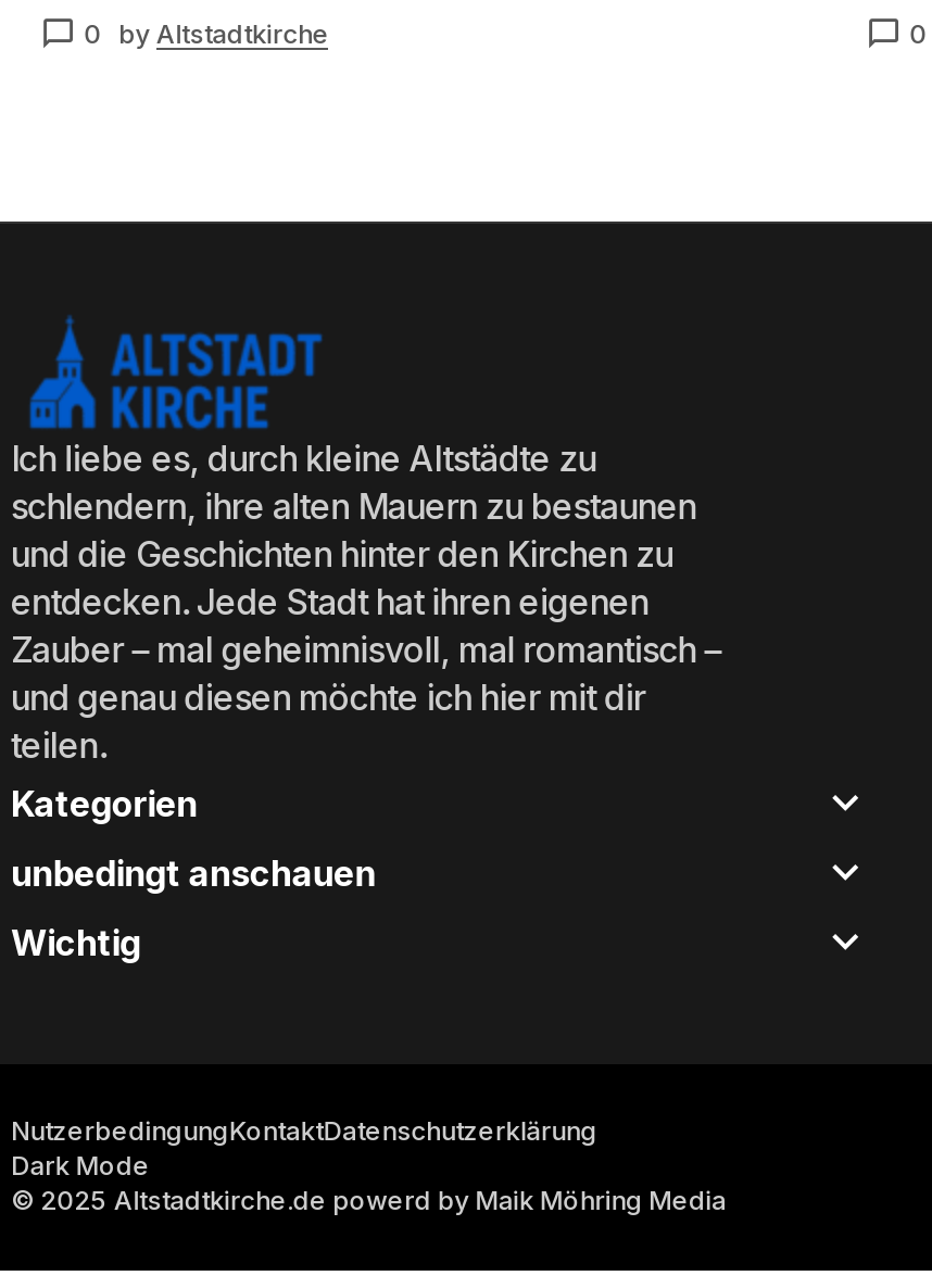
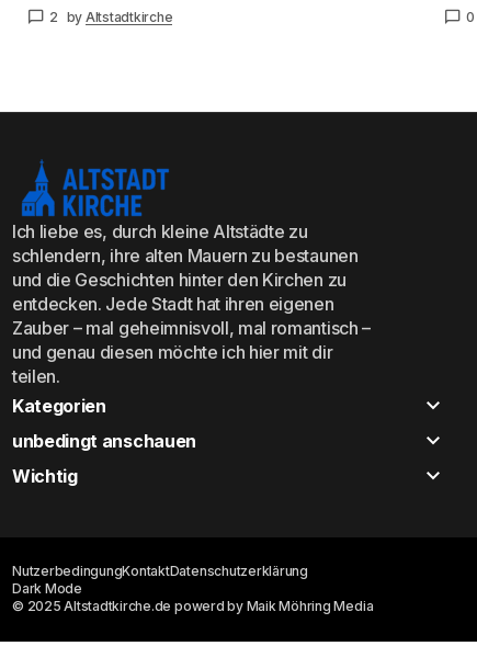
- 0 by Altstadtkirche
+ 2 by Altstadtkirche
